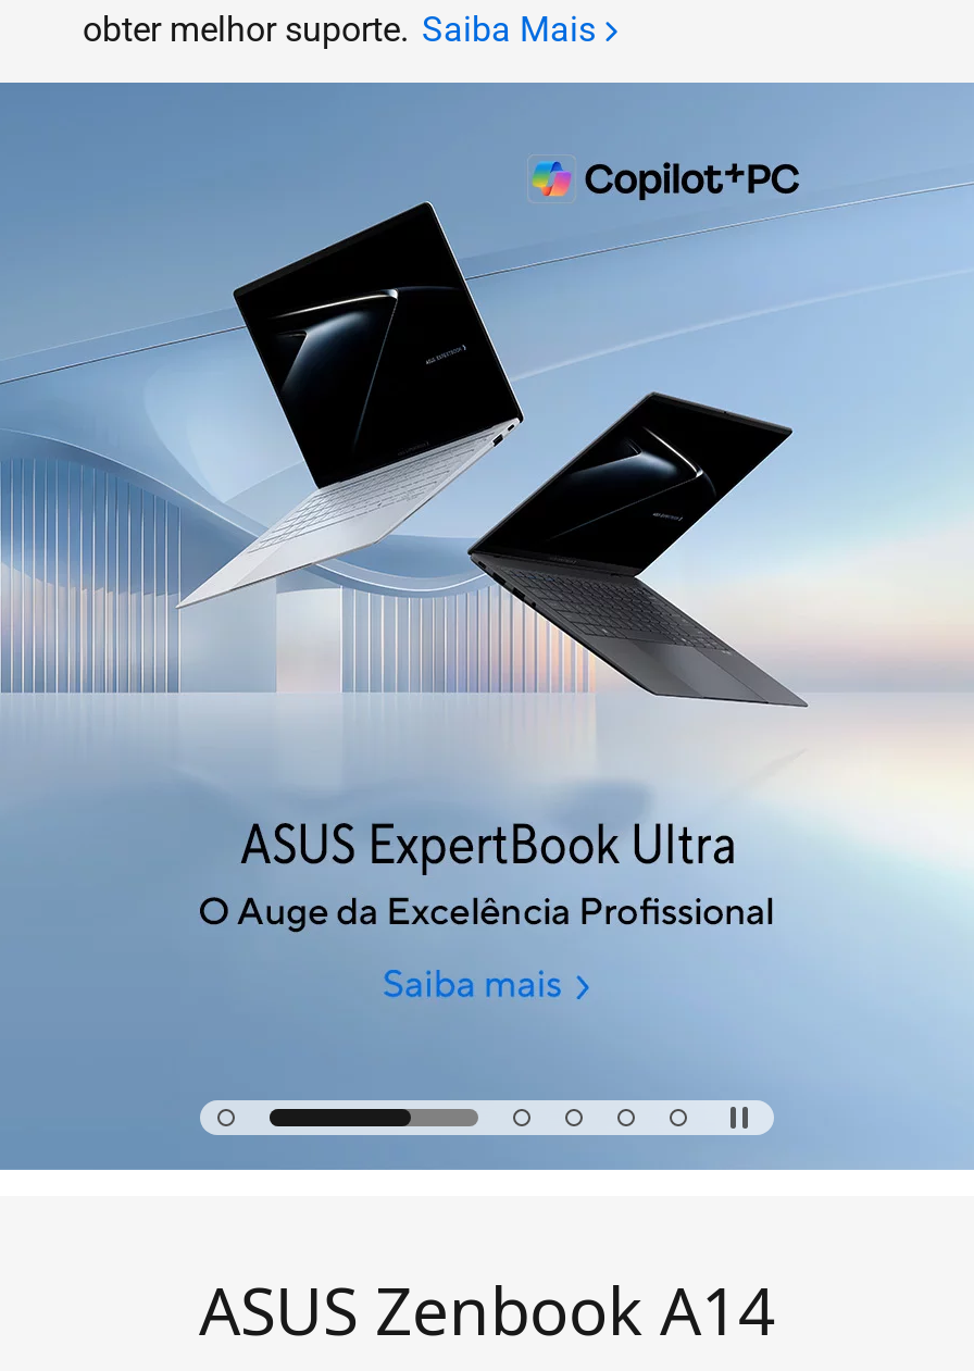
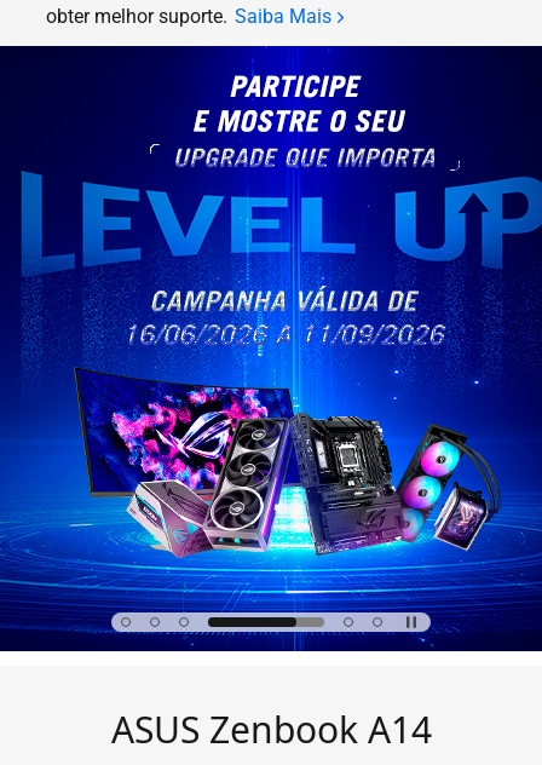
- [image]
+ [image]
